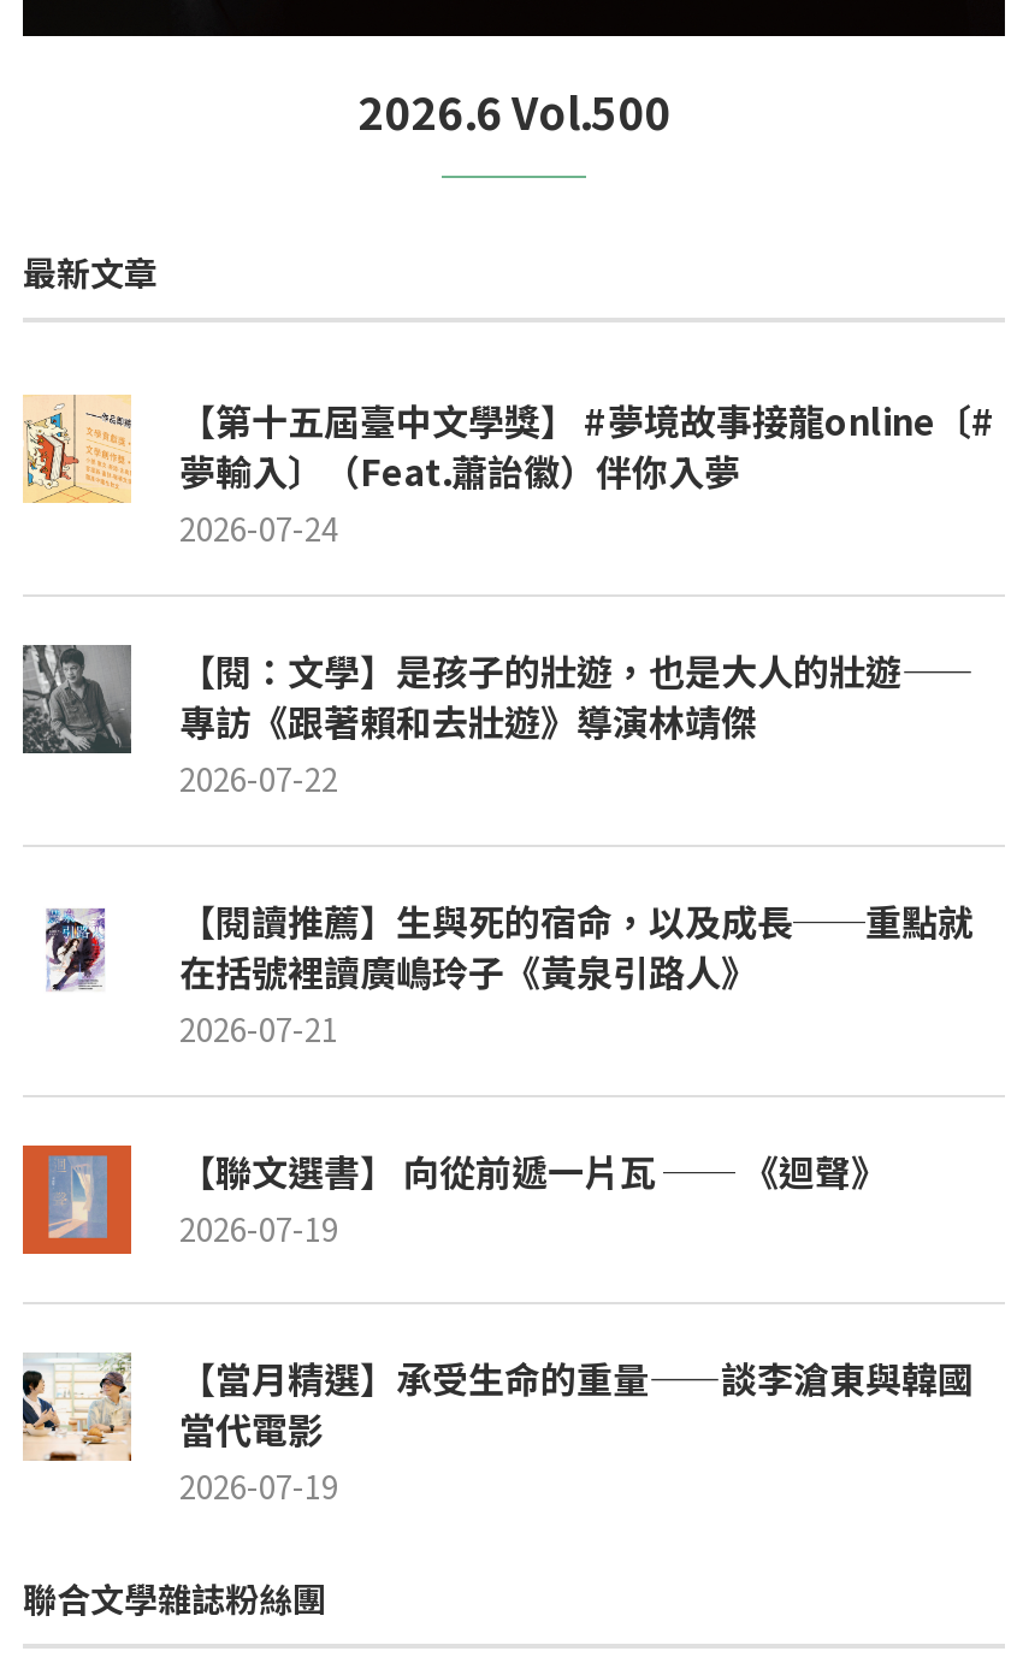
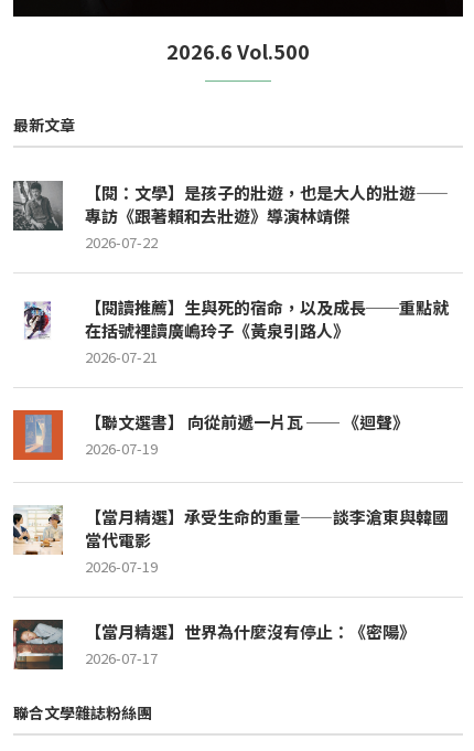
- [image]
- 【第十五屆臺中文學獎】 #夢境故事接龍online〔#
- 夢輸入〕（Feat.蕭詒徽）伴你入夢
- 2026-07-24

moved up: [image] | 【閱：文學】是孩子的壯遊，也是大人的壯遊—— | 專訪《跟著賴和去壯遊》導演林靖傑 | ... | 當代電影 | 2026-07-19

+ [image]
+ 【當月精選】世界為什麼沒有停止：《密陽》
+ 2026-07-17
